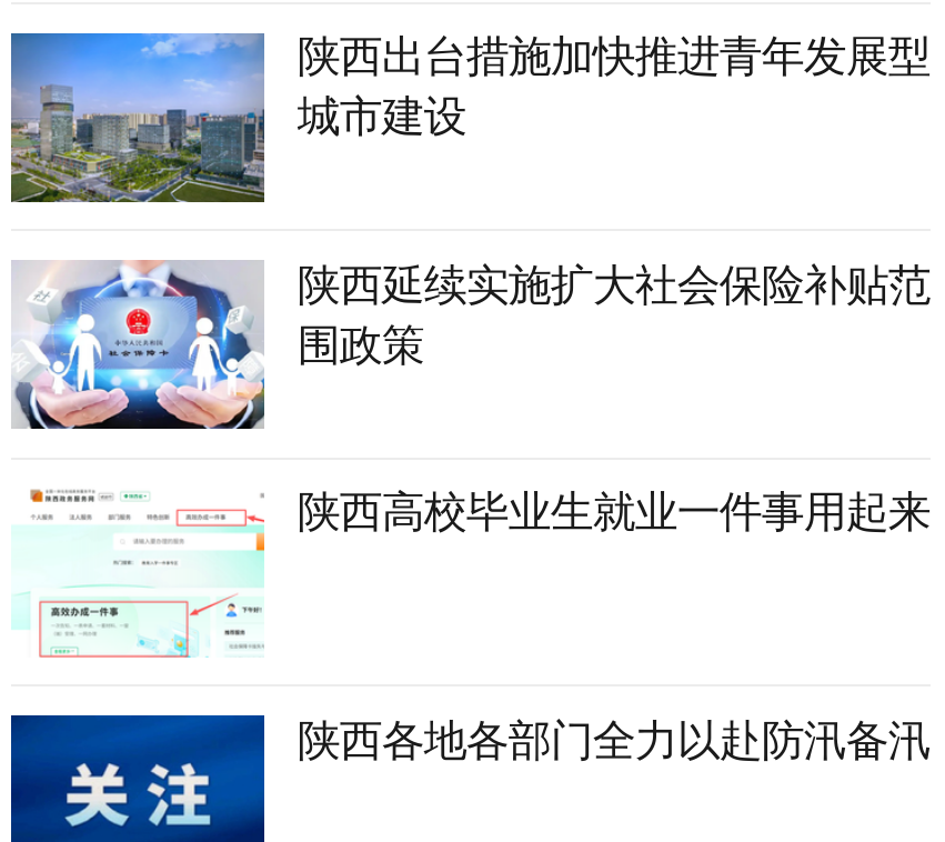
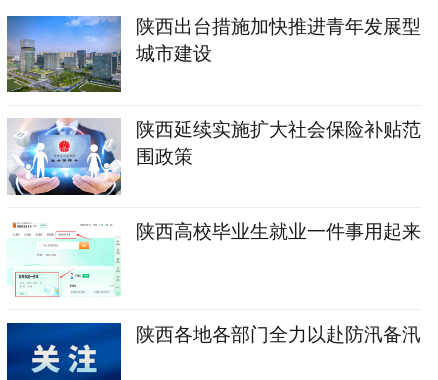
- [image]
+ [image]
